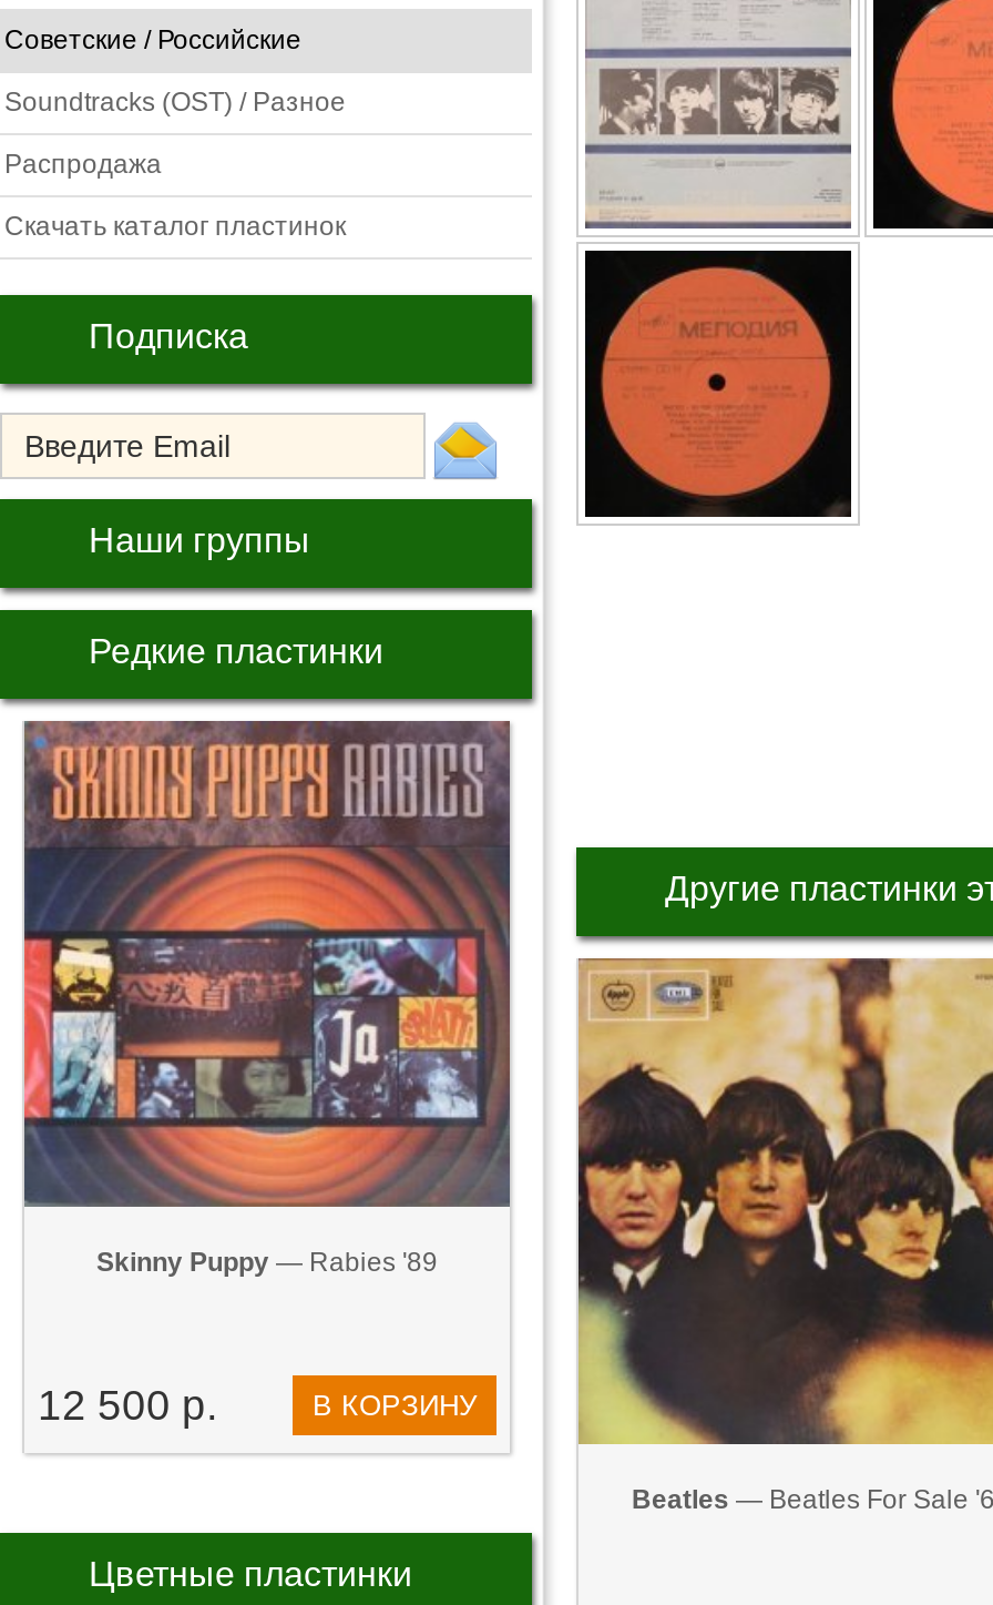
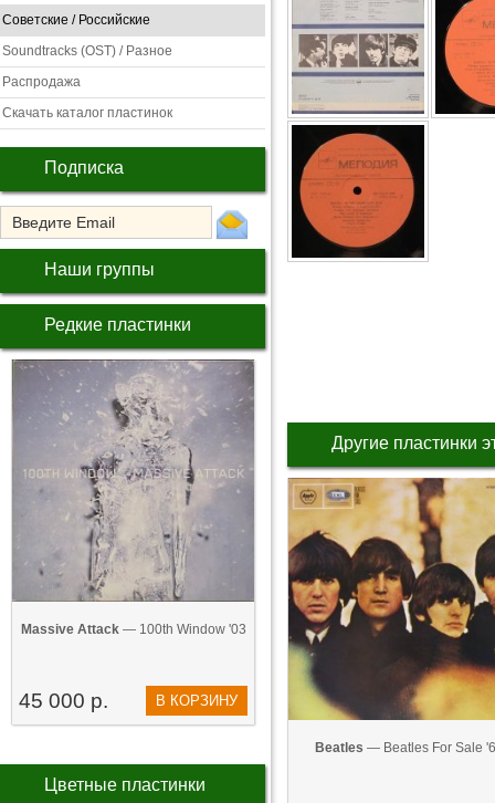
- [image]
- Skinny Puppy — Rabies '89
+ [image]
+ Massive Attack — 100th Window '03

- 12 500 р.
+ 45 000 р.
